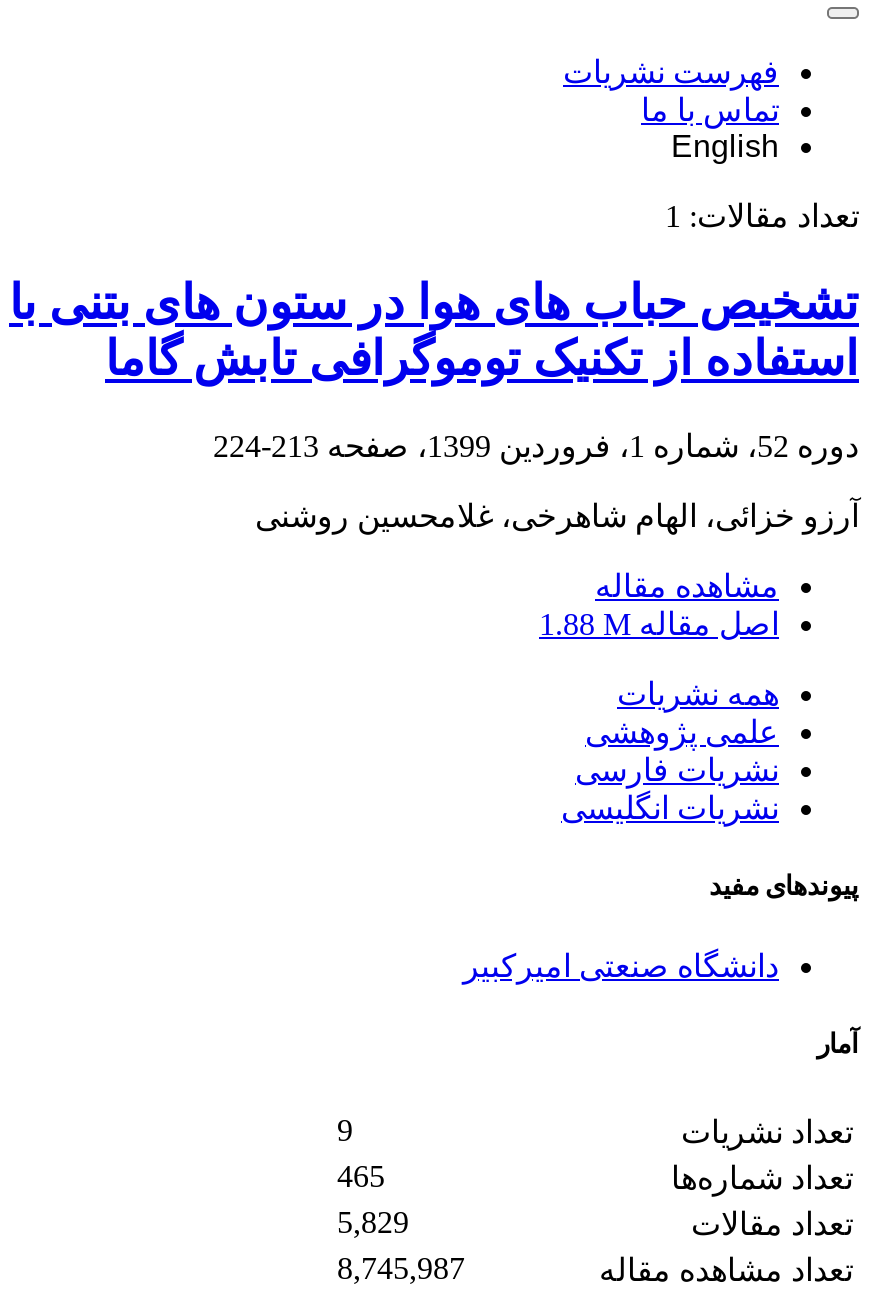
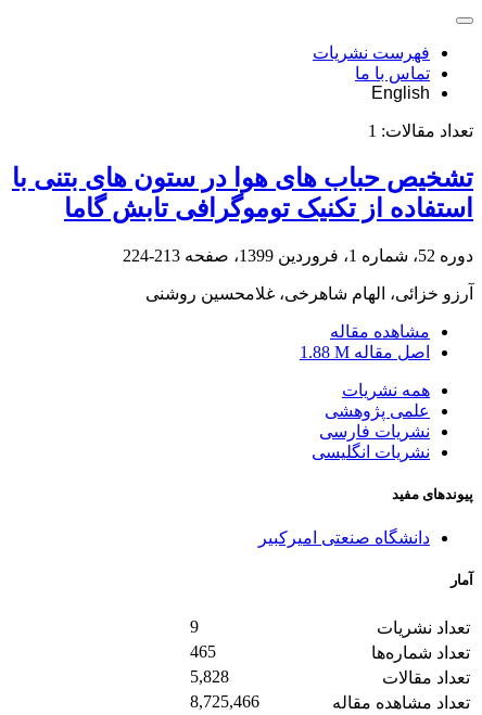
- 5,829
+ 5,828

- 8,745,987
+ 8,725,466
